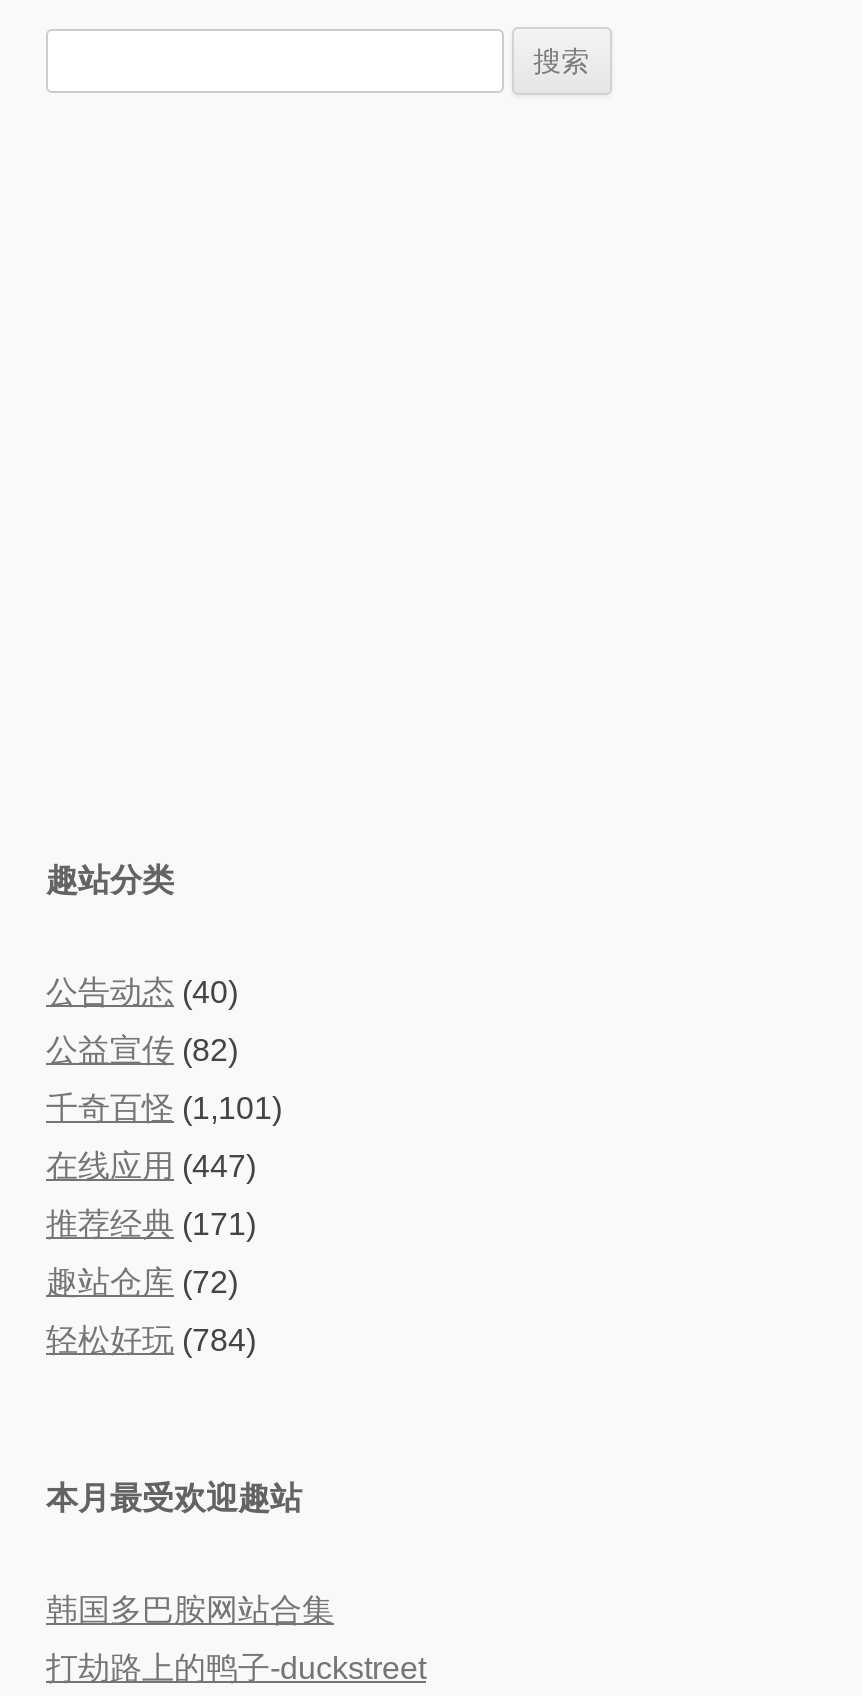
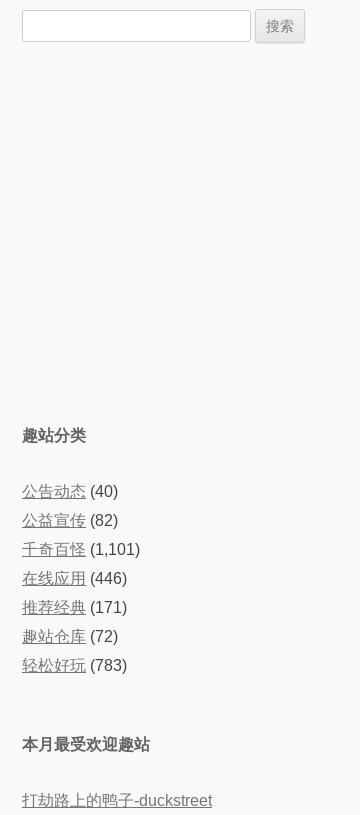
- 在线应用(447)
+ 在线应用(446)

- 轻松好玩(784)
+ 轻松好玩(783)

- 韩国多巴胺网站合集
